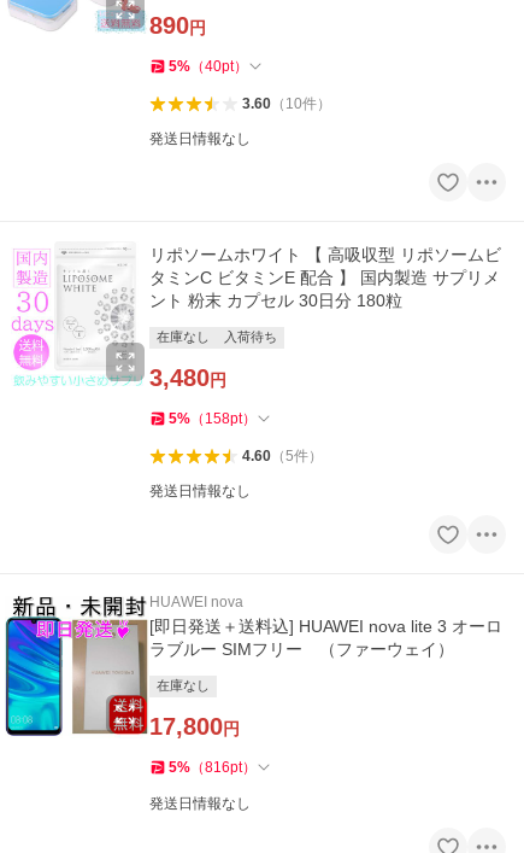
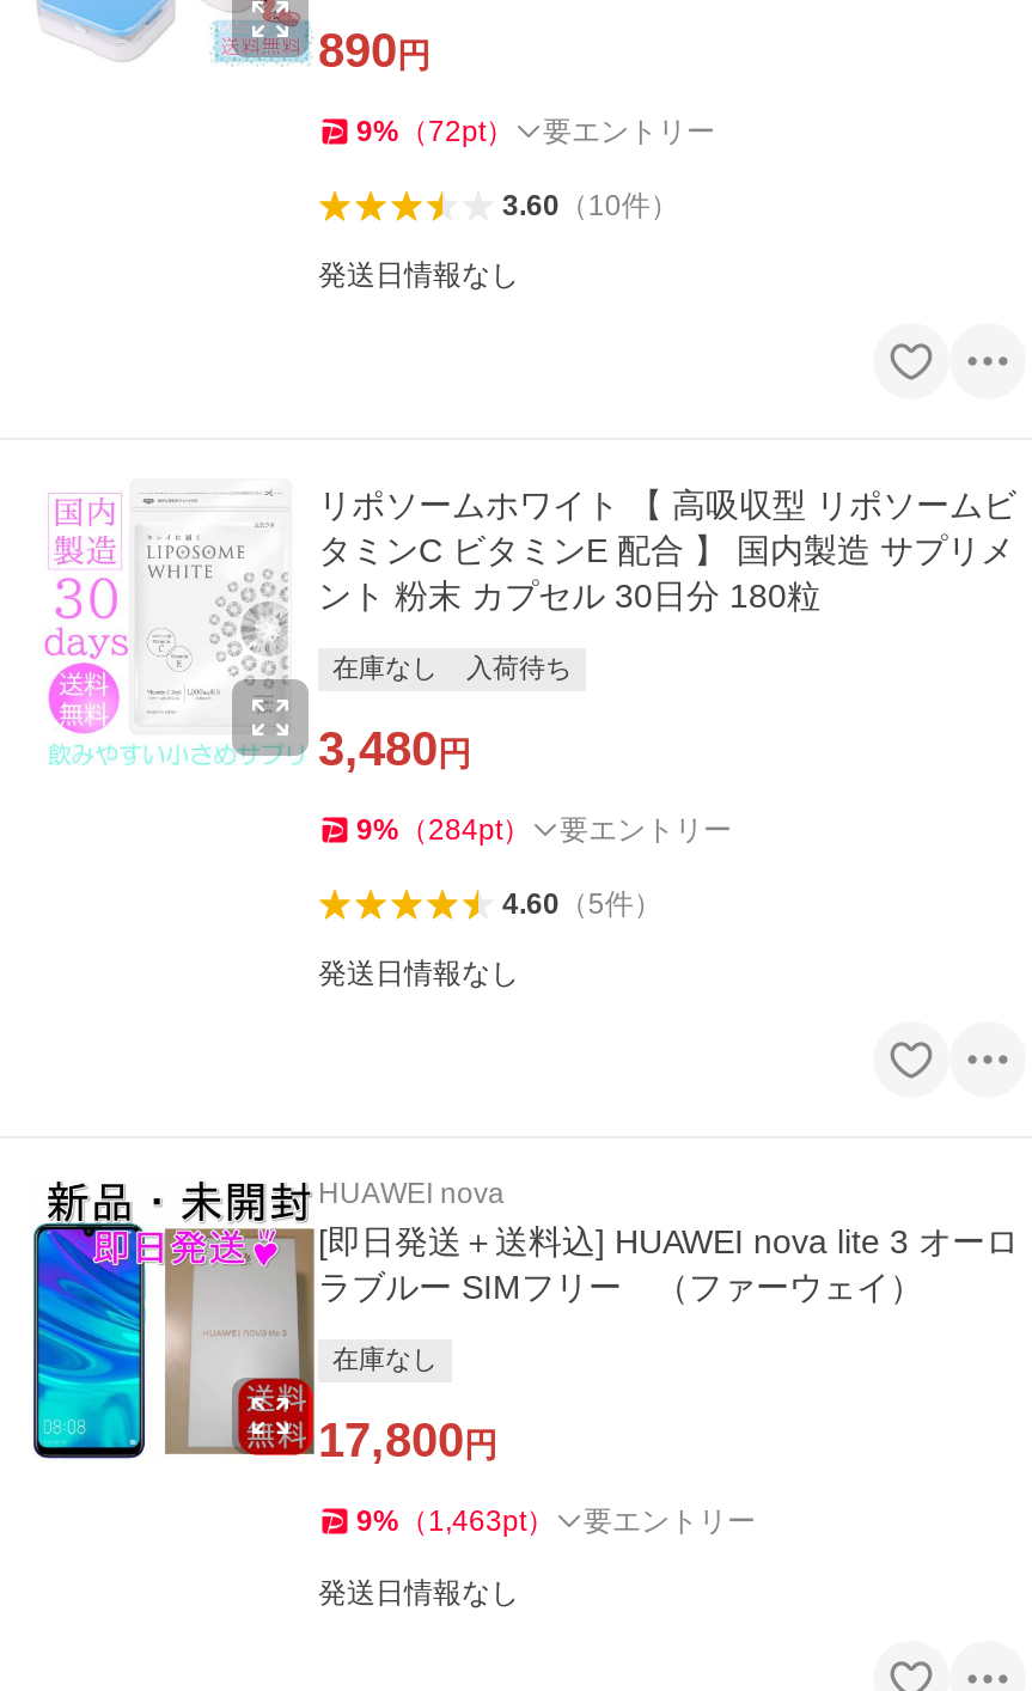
- 5%（40pt）
+ 9%（72pt）
+ 要エントリー

- 5%（158pt）
+ 9%（284pt）
+ 要エントリー

- 5%（816pt）
+ 9%（1,463pt）
+ 要エントリー
